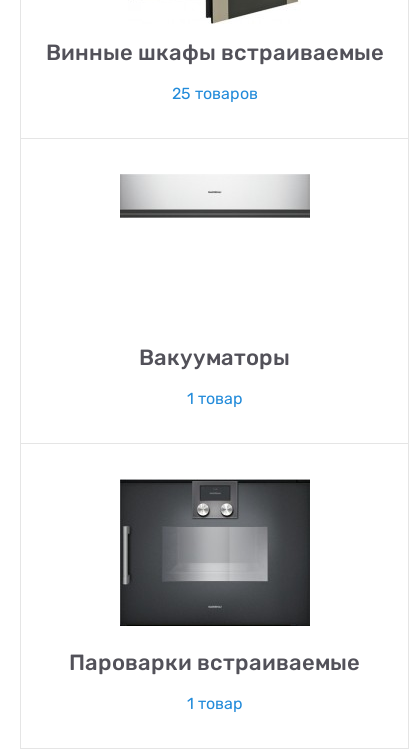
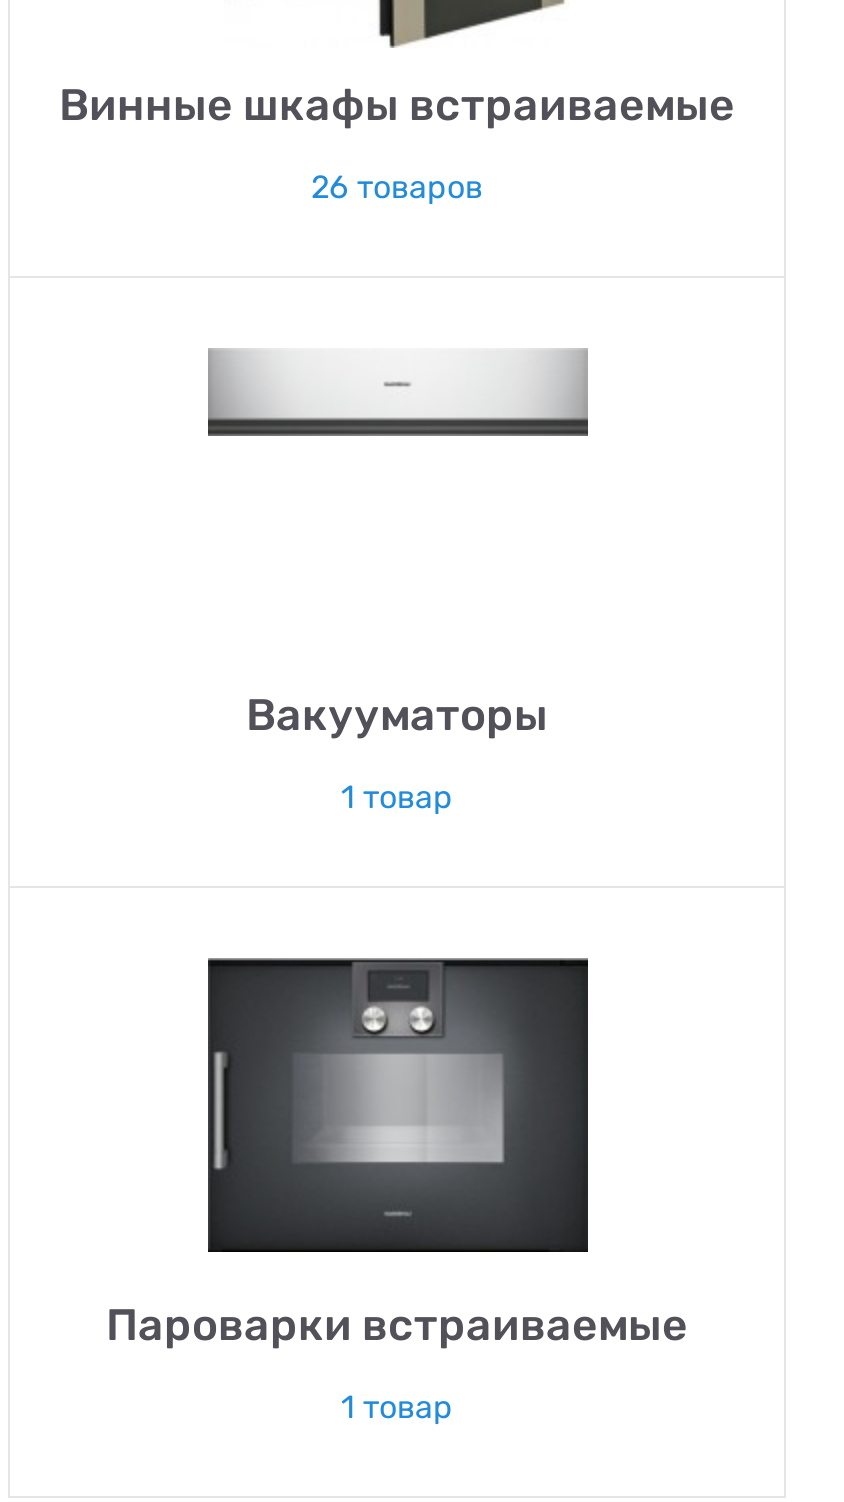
- 25 товаров
+ 26 товаров
